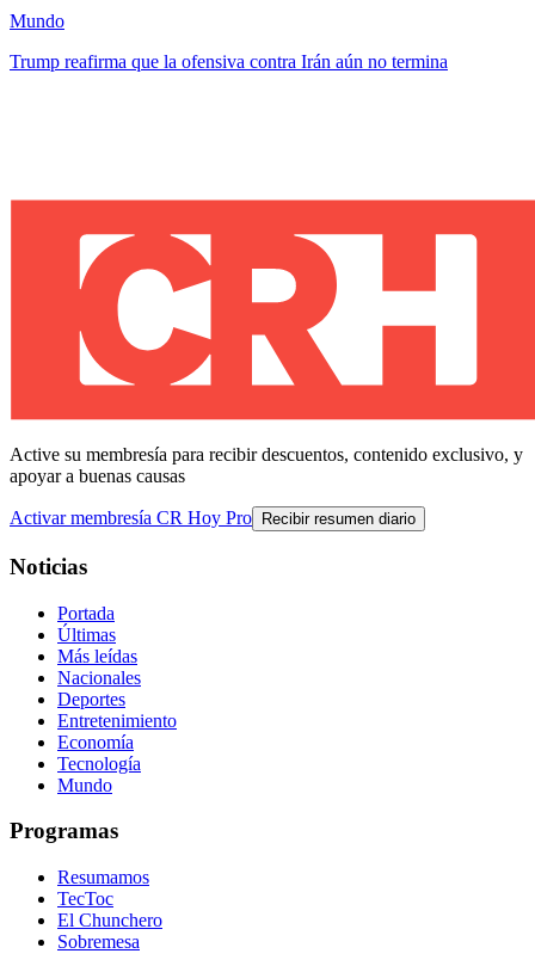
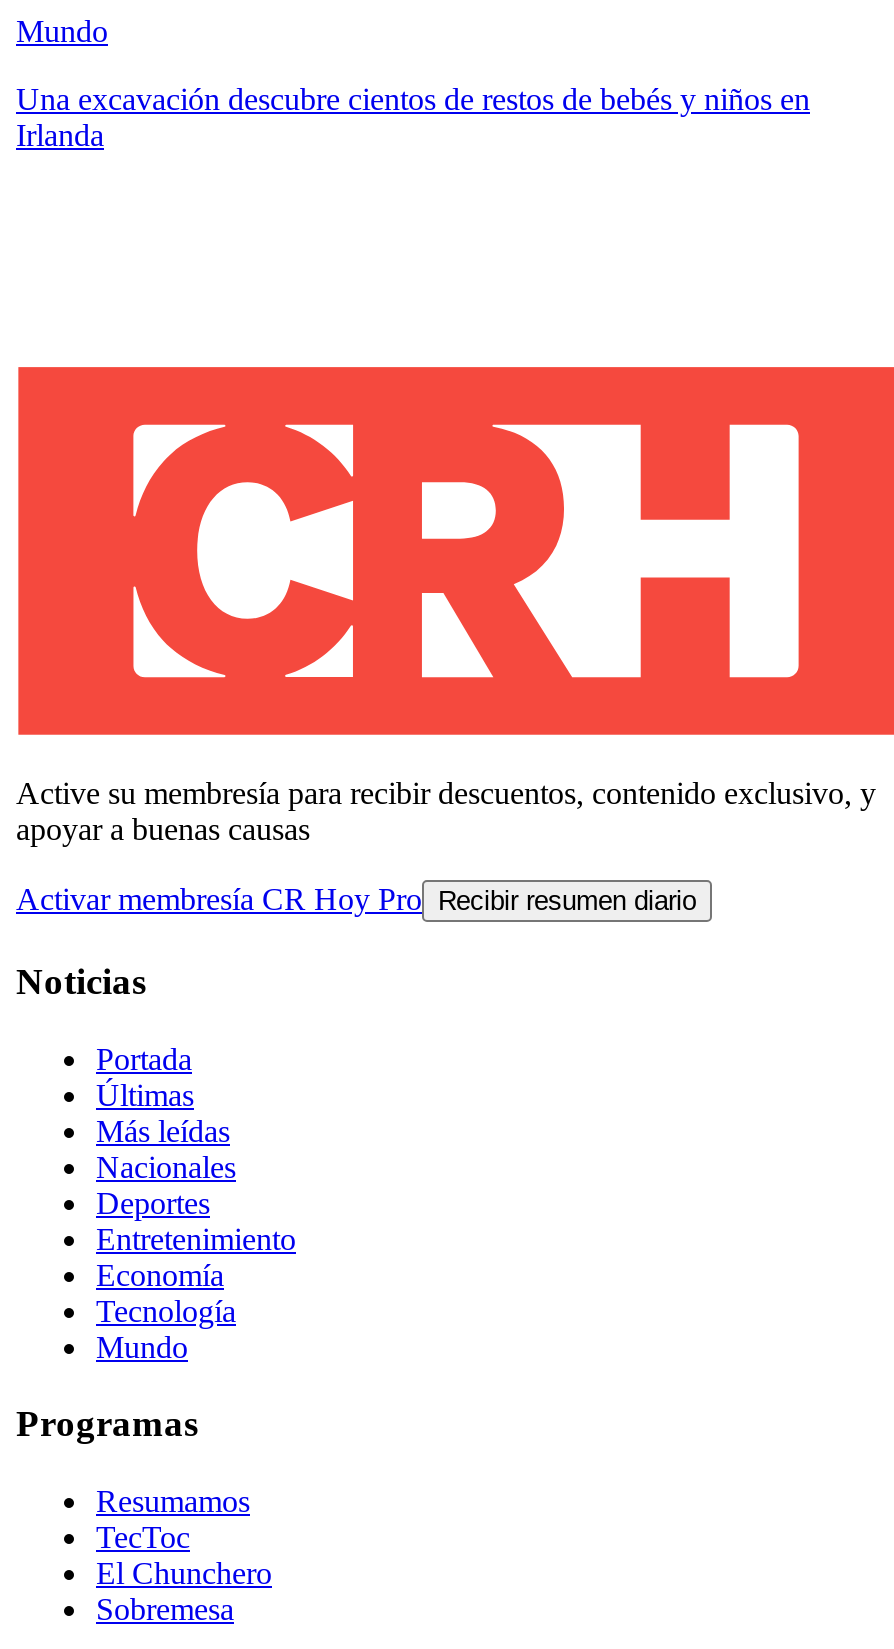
- Trump reafirma que la ofensiva contra Irán aún no termina
+ Una excavación descubre cientos de restos de bebés y niños en
+ Irlanda
